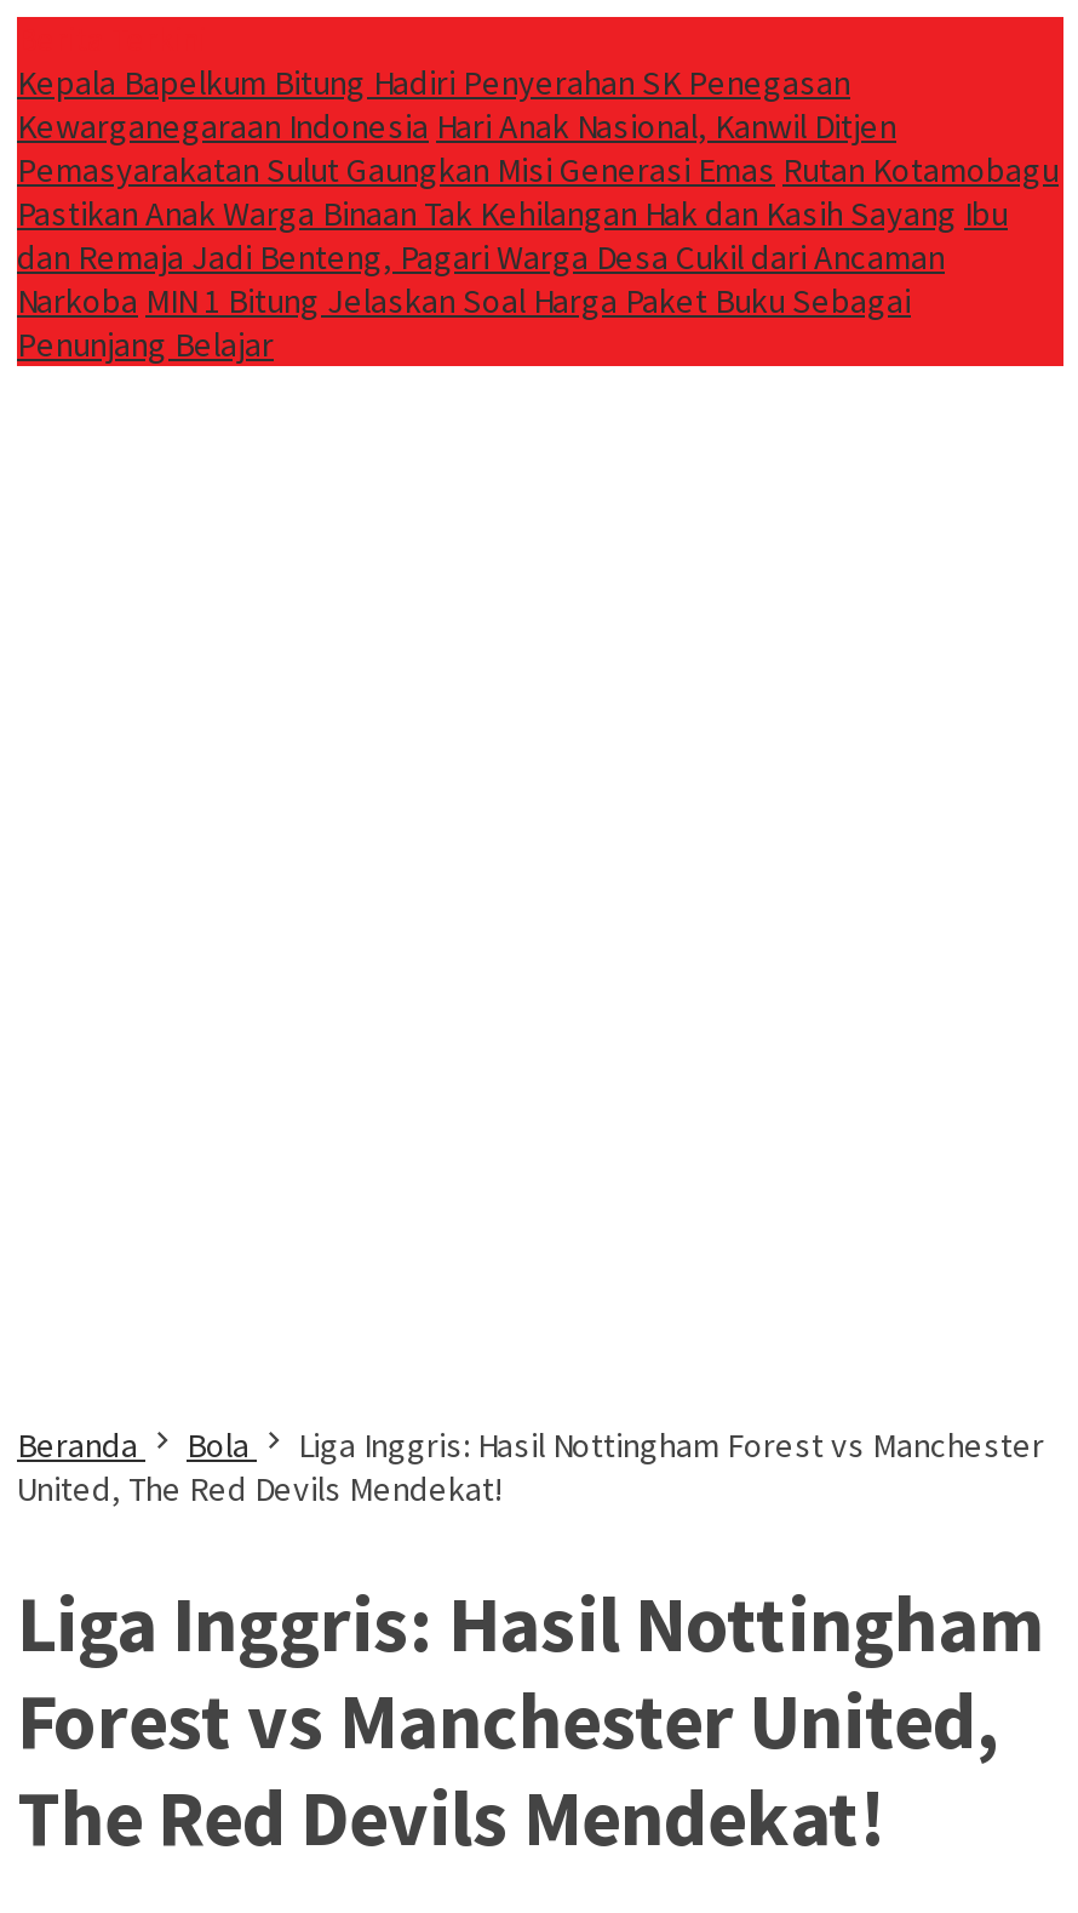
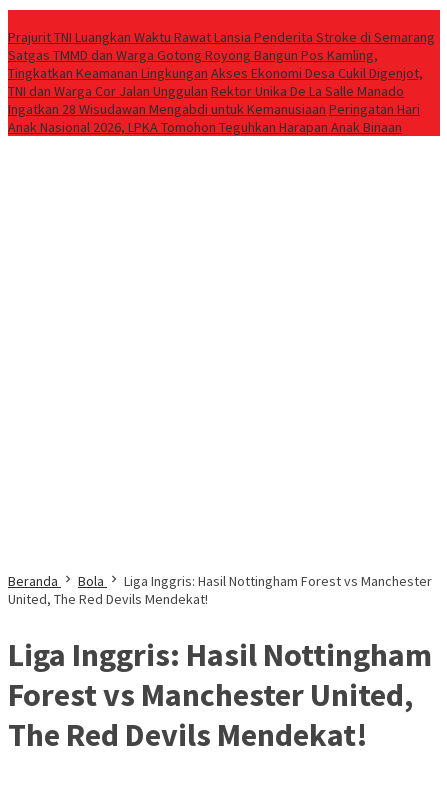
- Kepala Bapelkum Bitung Hadiri Penyerahan SK Penegasan
- Kewarganegaraan Indonesia Hari Anak Nasional, Kanwil Ditjen
- Pemasyarakatan Sulut Gaungkan Misi Generasi Emas Rutan Kotamobagu
- Pastikan Anak Warga Binaan Tak Kehilangan Hak dan Kasih Sayang Ibu
- dan Remaja Jadi Benteng, Pagari Warga Desa Cukil dari Ancaman
- Narkoba MIN 1 Bitung Jelaskan Soal Harga Paket Buku Sebagai
- Penunjang Belajar
+ Prajurit TNI Luangkan Waktu Rawat Lansia Penderita Stroke di Semarang
+ Satgas TMMD dan Warga Gotong Royong Bangun Pos Kamling,
+ Tingkatkan Keamanan Lingkungan Akses Ekonomi Desa Cukil Digenjot,
+ TNI dan Warga Cor Jalan Unggulan Rektor Unika De La Salle Manado
+ Ingatkan 28 Wisudawan Mengabdi untuk Kemanusiaan Peringatan Hari
+ Anak Nasional 2026, LPKA Tomohon Teguhkan Harapan Anak Binaan
